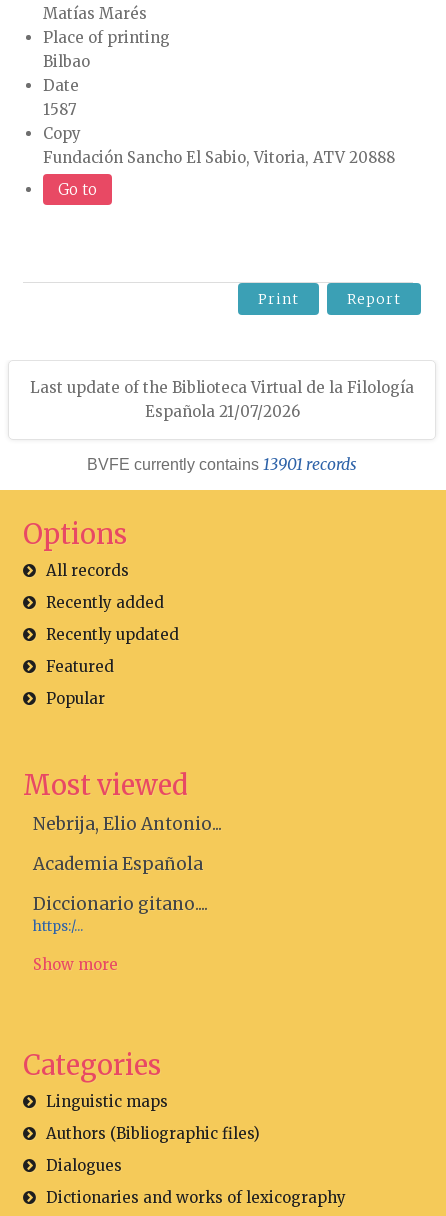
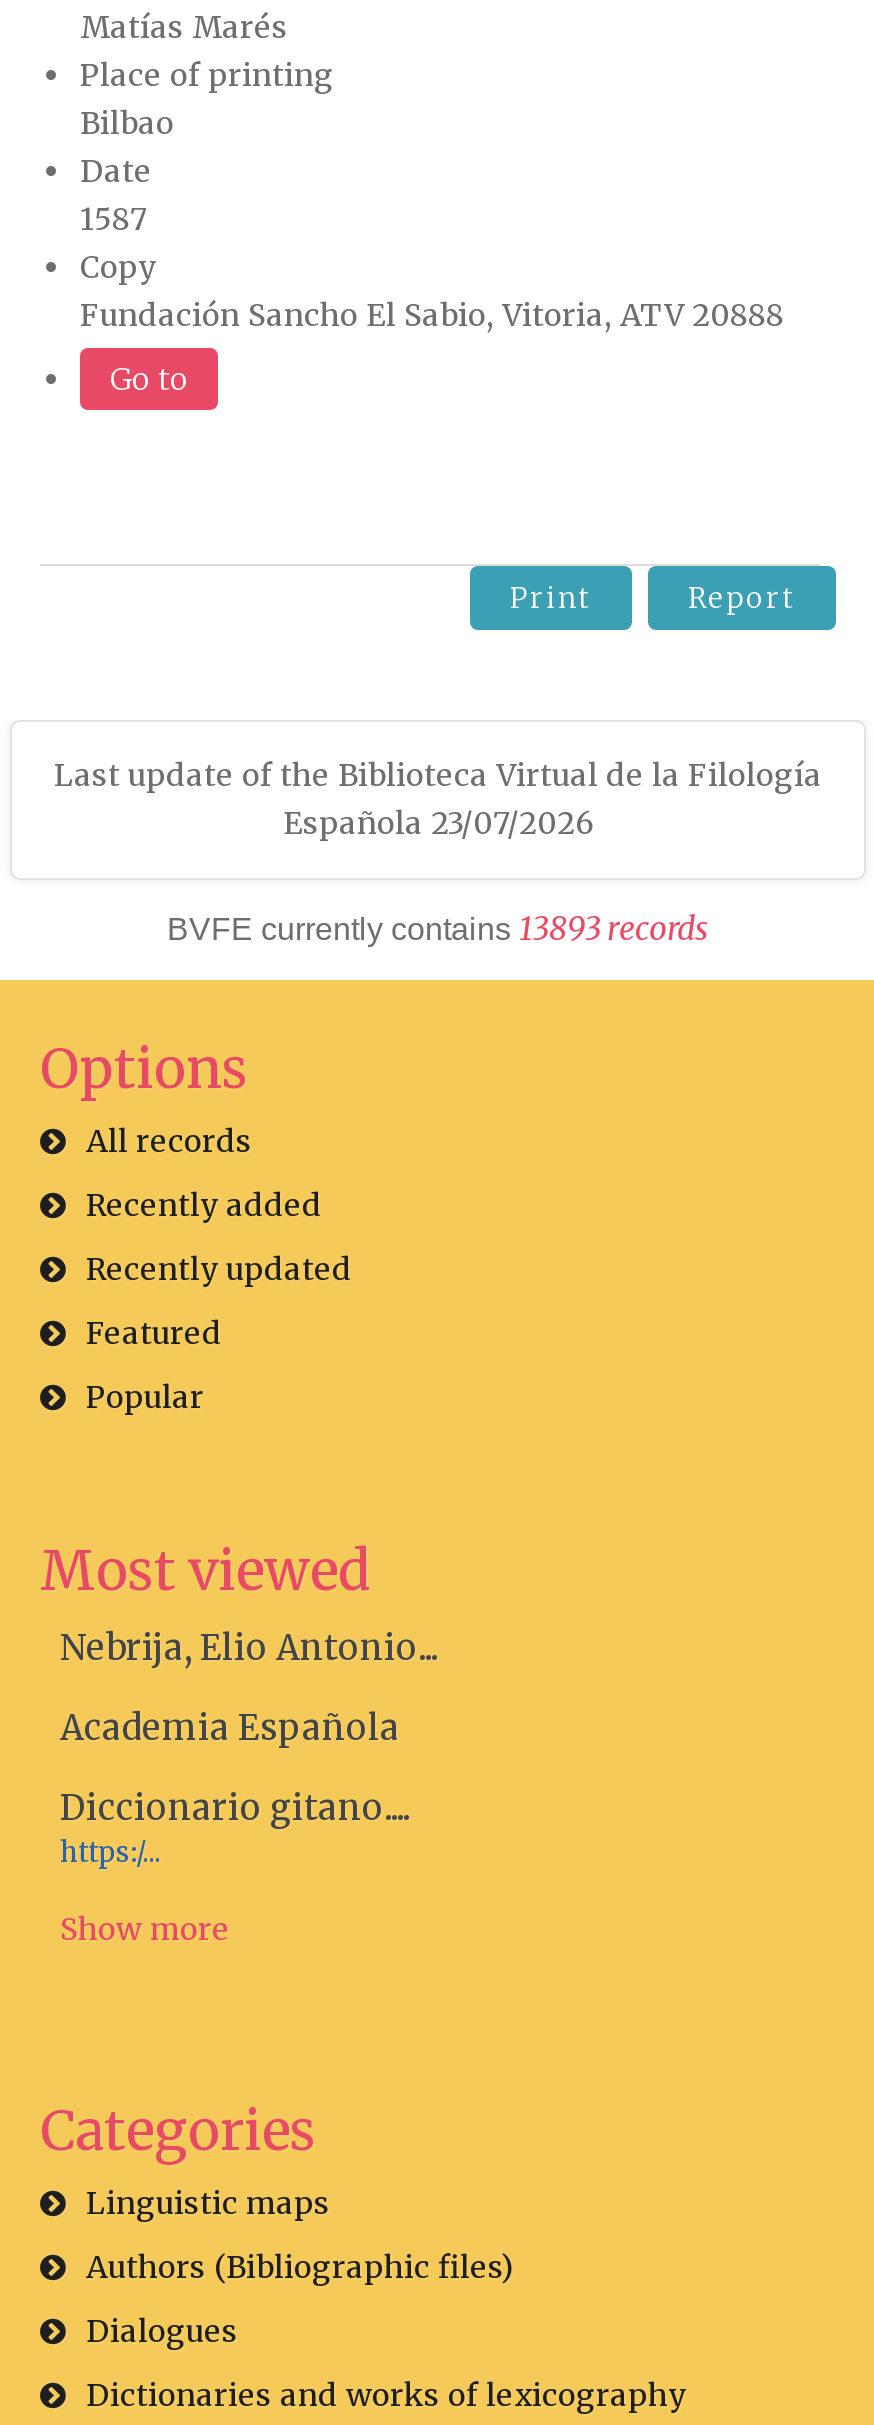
- Española 21/07/2026
+ Española 23/07/2026

- BVFE currently contains 13901 records
+ BVFE currently contains 13893 records
